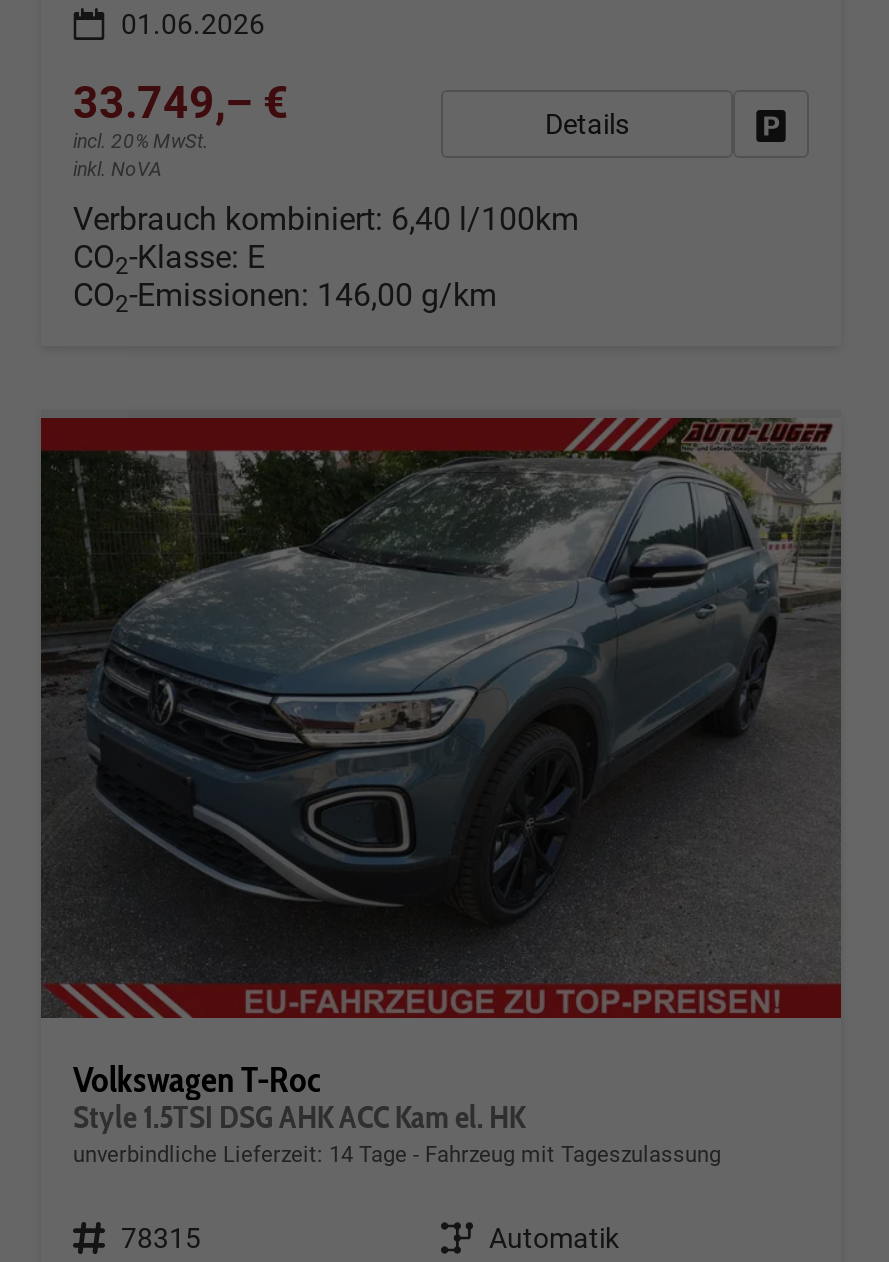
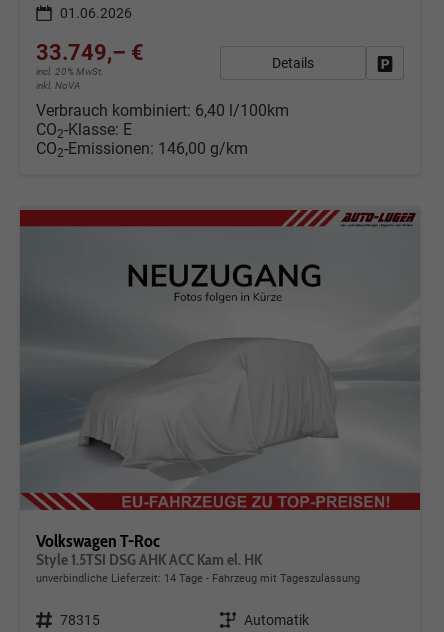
- [image]
+ [image]
